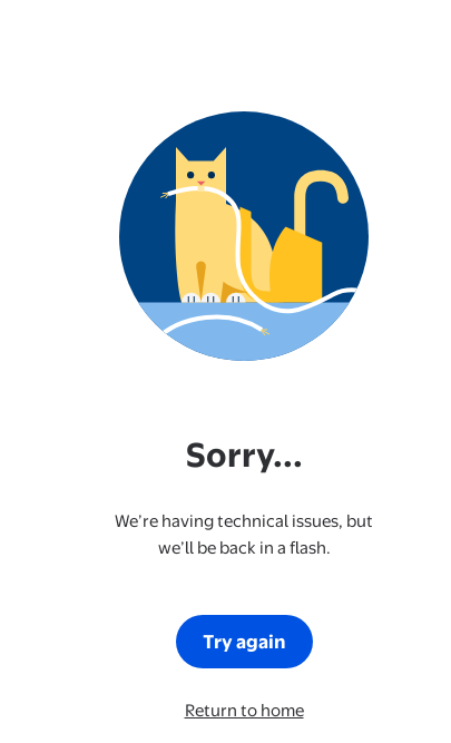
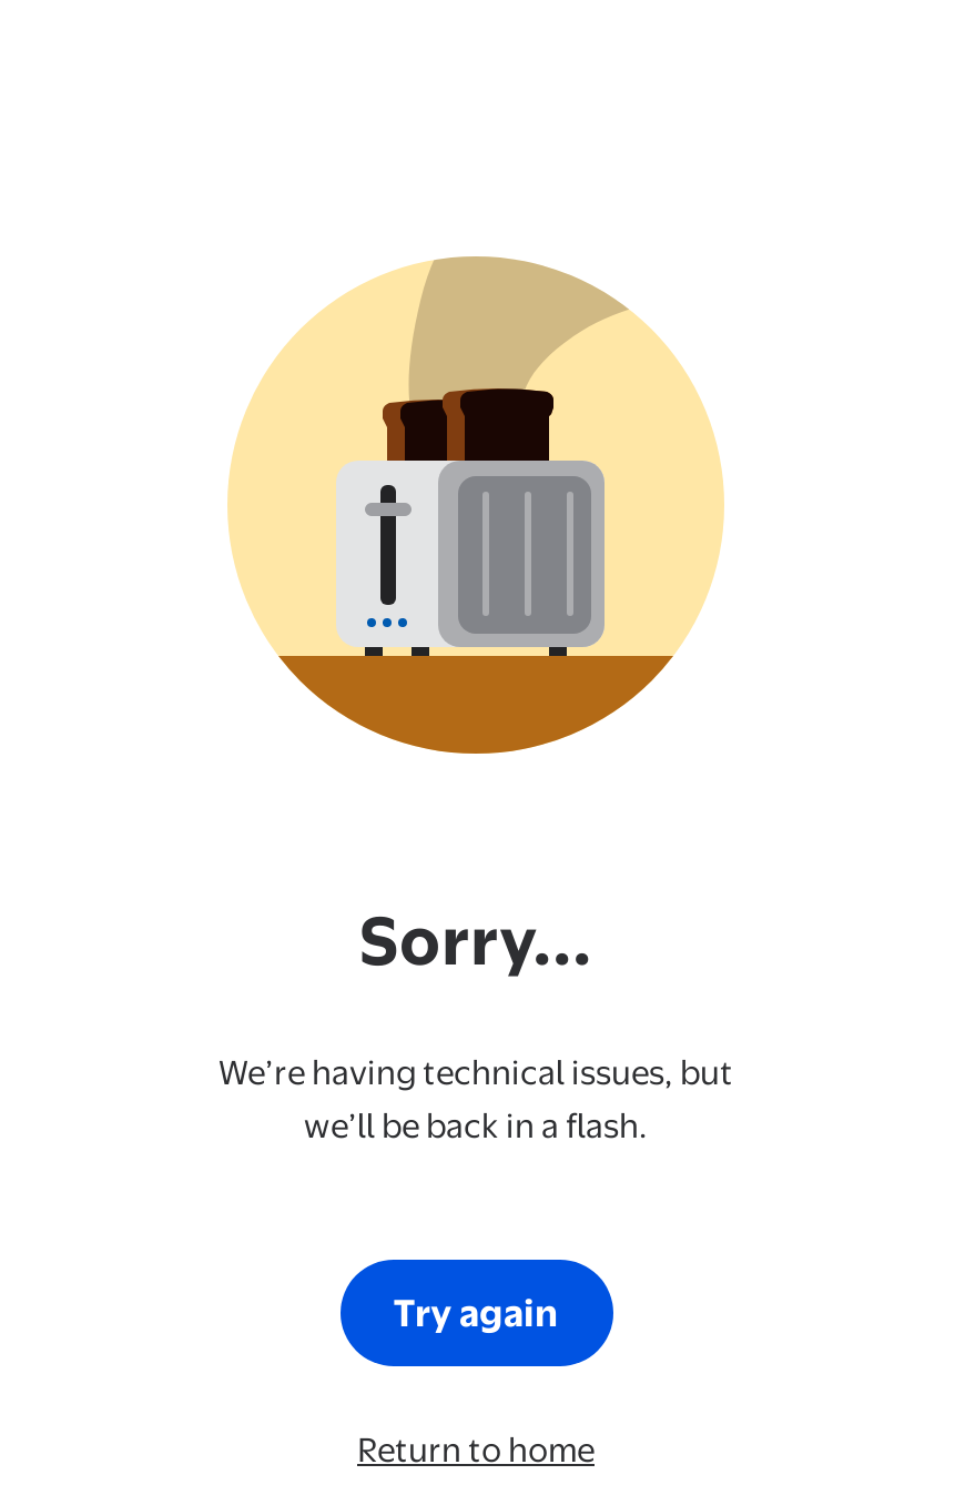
- [image]
+ [image]
